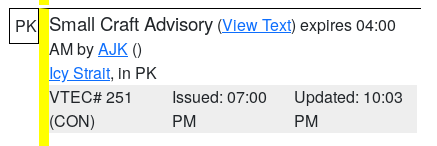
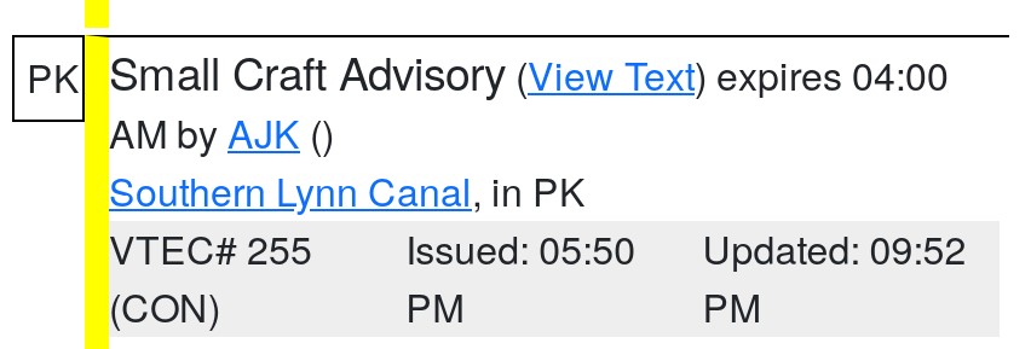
- Icy Strait, in PK
- VTEC# 251
+ Southern Lynn Canal, in PK
+ VTEC# 255

- Issued: 07:00
+ Issued: 05:50

- Updated: 10:03
+ Updated: 09:52
